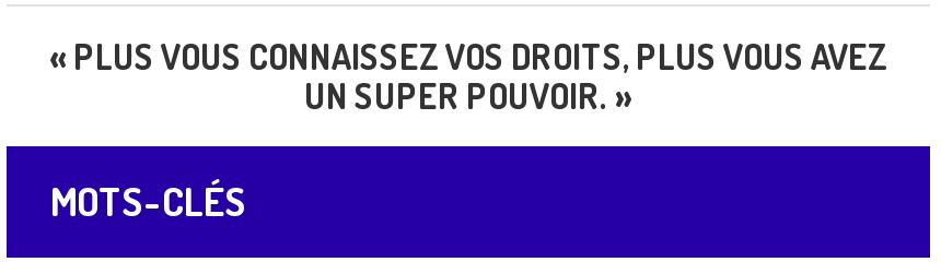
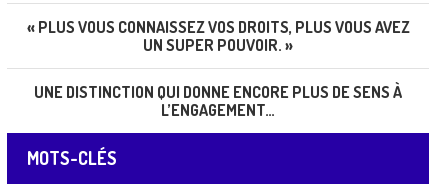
+ UNE DISTINCTION QUI DONNE ENCORE PLUS DE SENS À
+ L’ENGAGEMENT…
